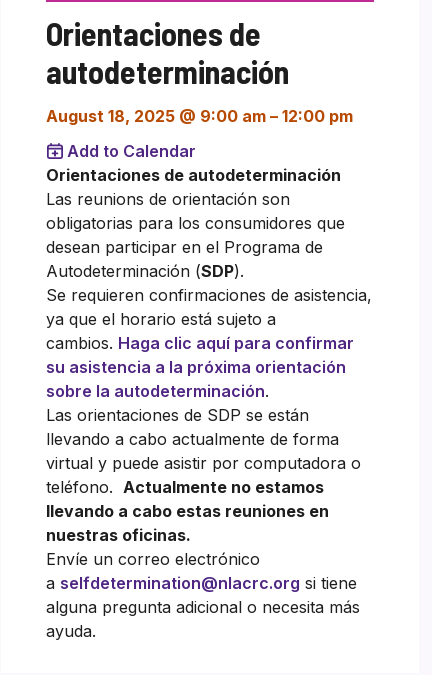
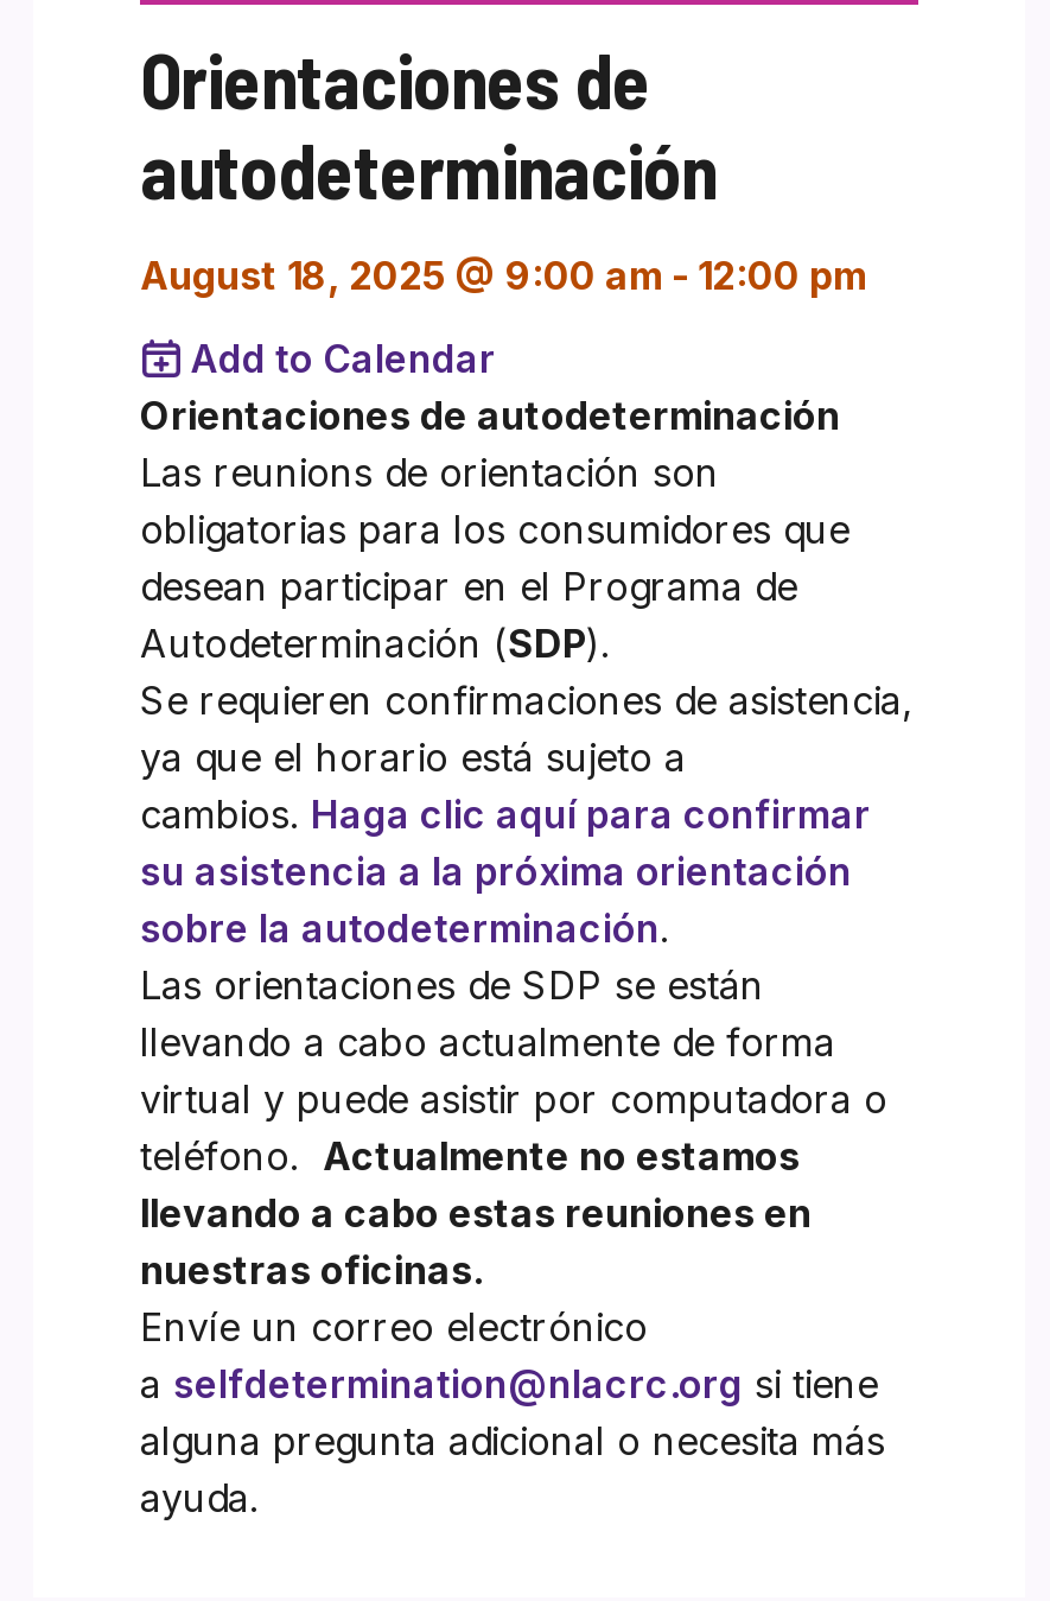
- August 18, 2025 @ 9:00 am – 12:00 pm
+ August 18, 2025 @ 9:00 am - 12:00 pm
